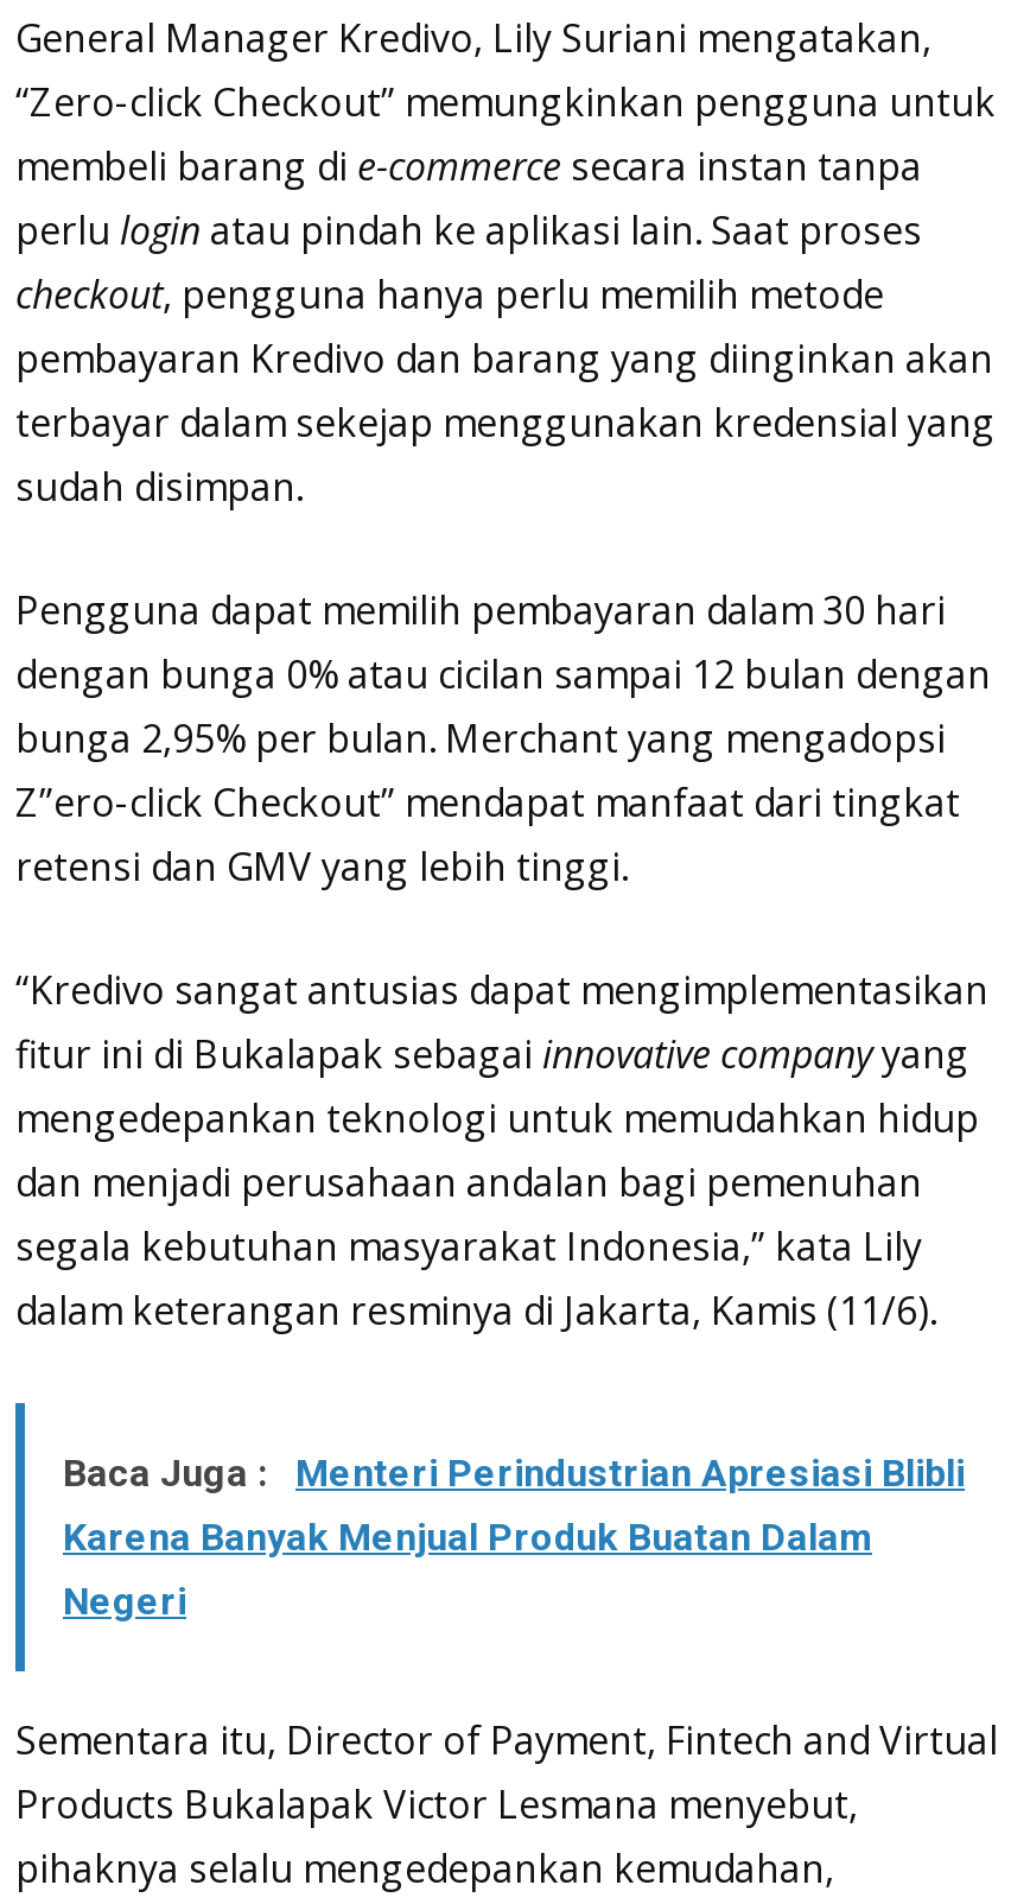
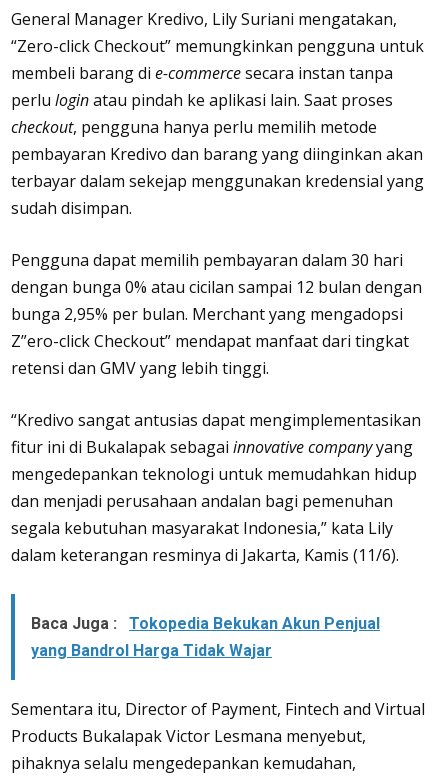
- Baca Juga : Menteri Perindustrian Apresiasi Blibli
- Karena Banyak Menjual Produk Buatan Dalam
- Negeri
+ Baca Juga : Tokopedia Bekukan Akun Penjual
+ yang Bandrol Harga Tidak Wajar
